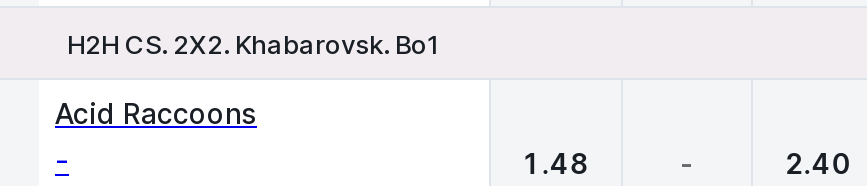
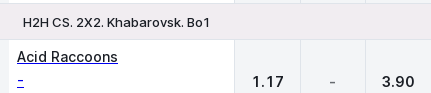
- 1.48
+ 1.17

- 2.40
+ 3.90
